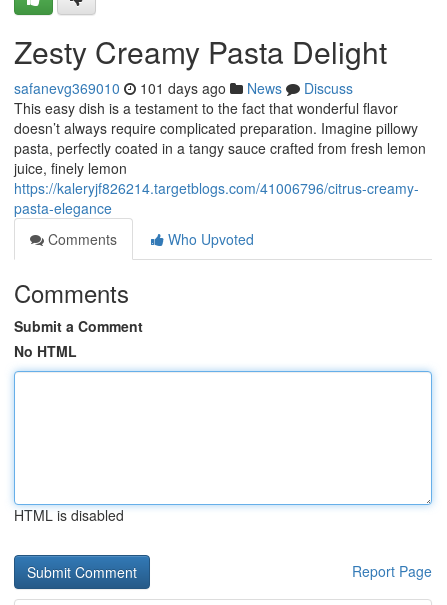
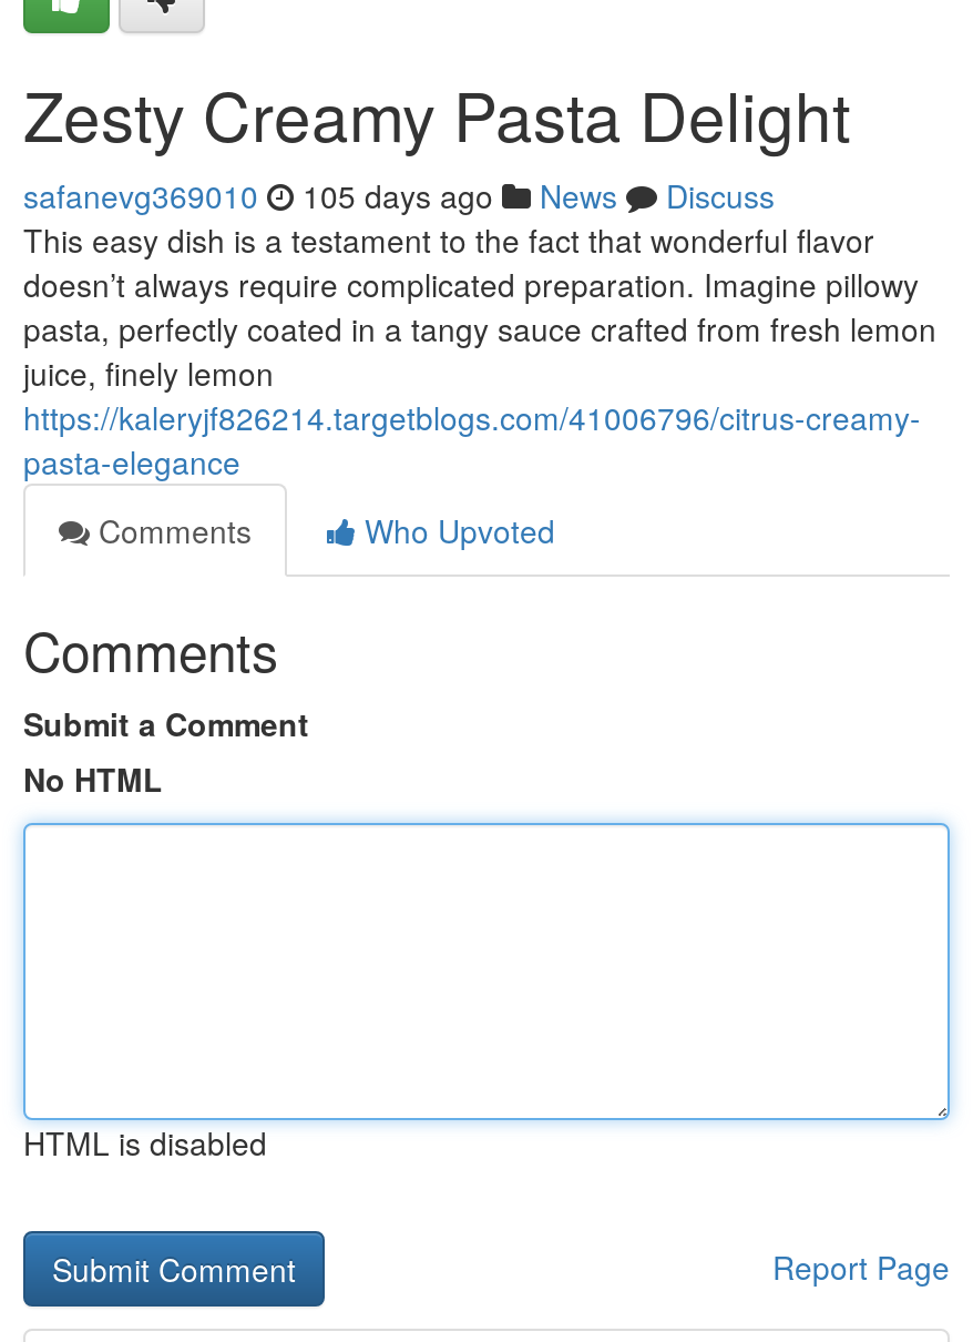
- safanevg369010 101 days ago News Discuss
+ safanevg369010 105 days ago News Discuss
